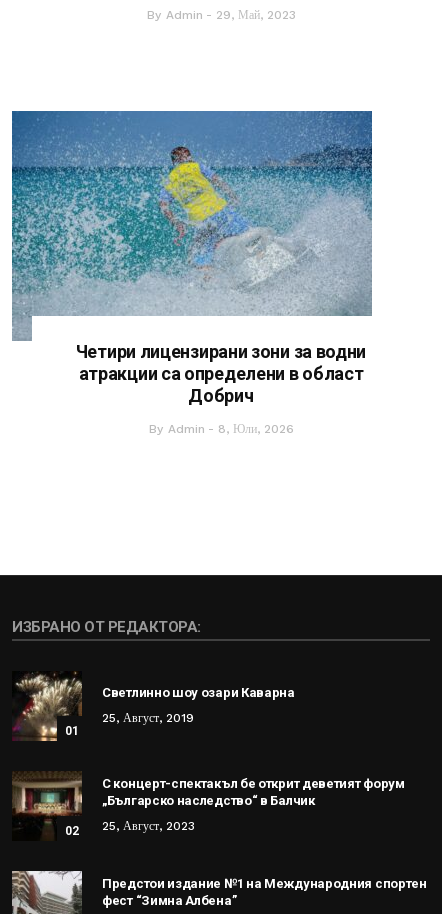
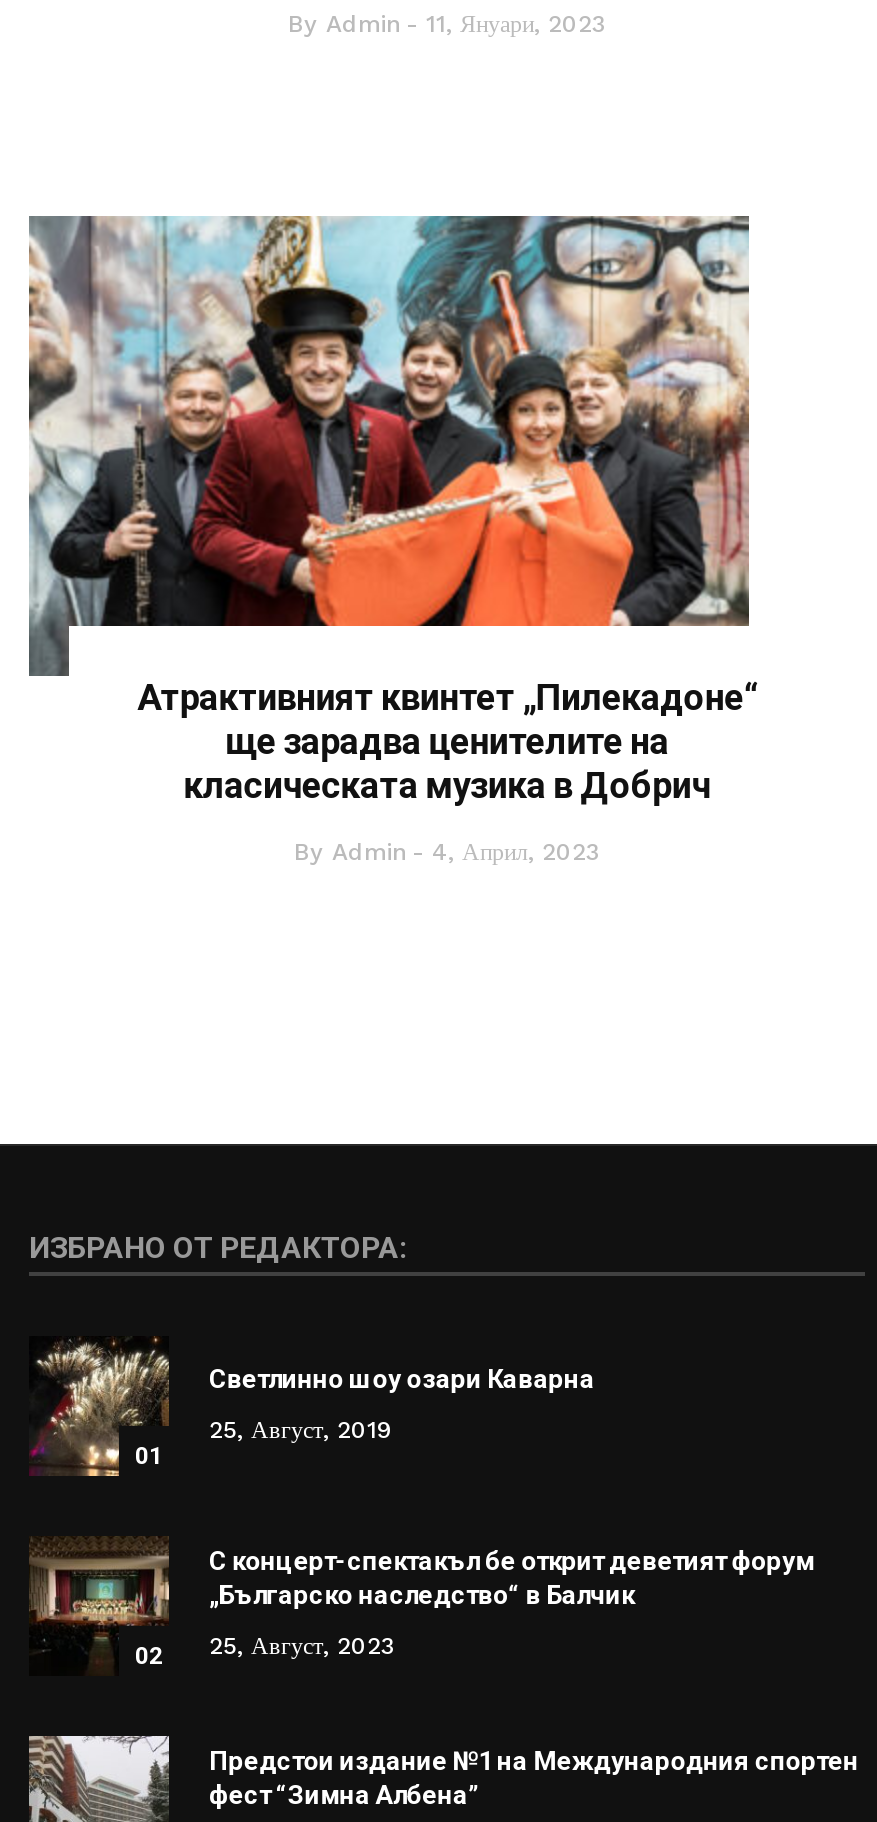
- By Admin 29, Май, 2023
+ By Admin 11, Януари, 2023

- [image]
- Четири лицензирани зони за водни
- атракции са определени в област
- Добрич
+ [image]
+ Атрактивният квинтет „Пилекадоне“
+ ще зарадва ценителите на
+ класическата музика в Добрич

- By Admin 8, Юли, 2026
+ By Admin 4, Април, 2023
